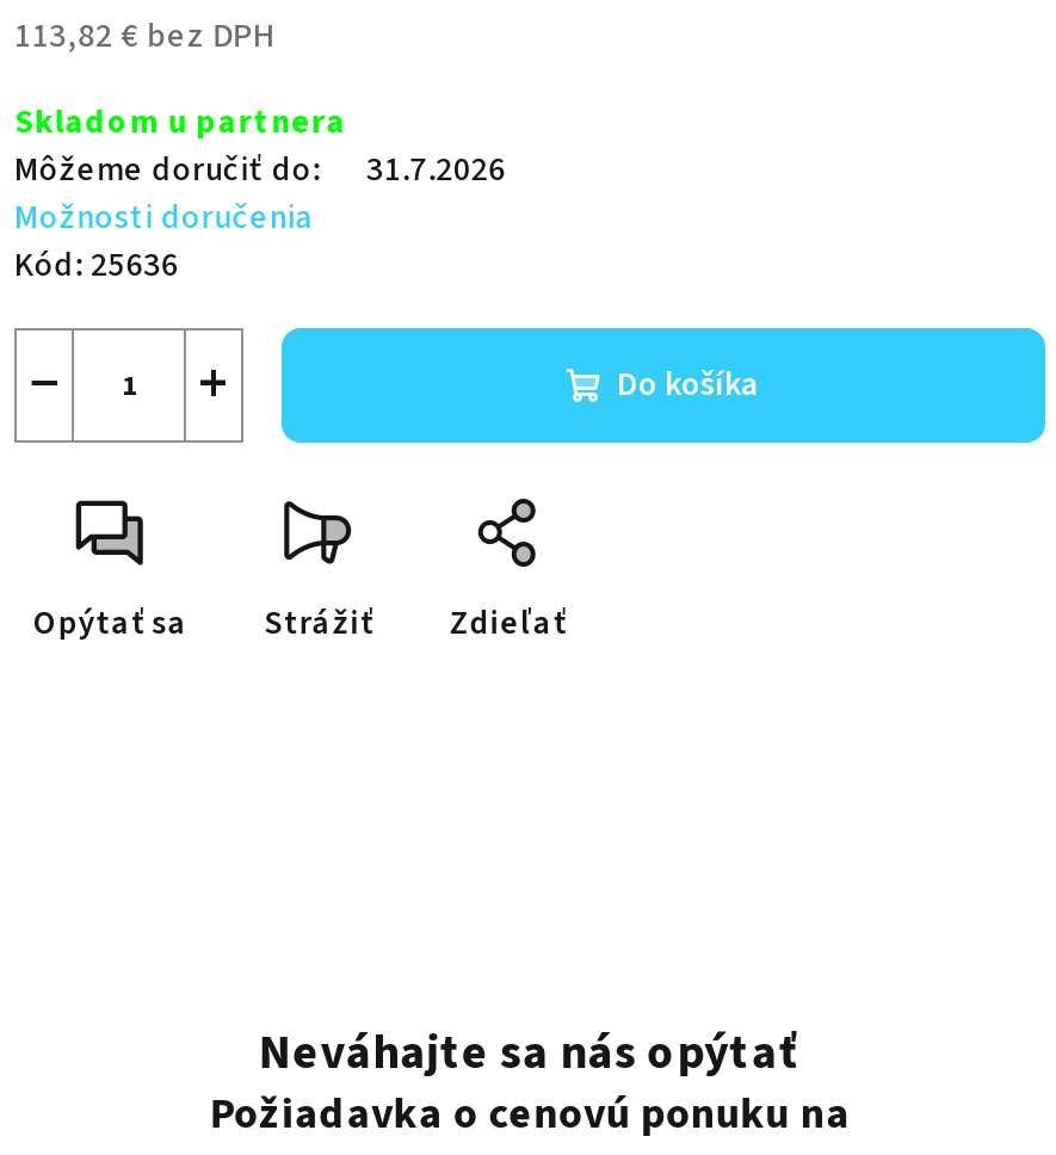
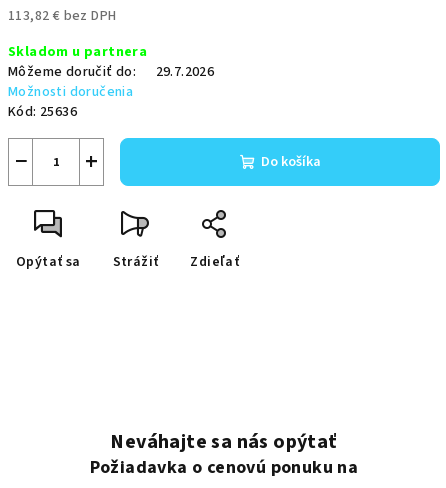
- Môžeme doručiť do: 31.7.2026
+ Môžeme doručiť do: 29.7.2026
